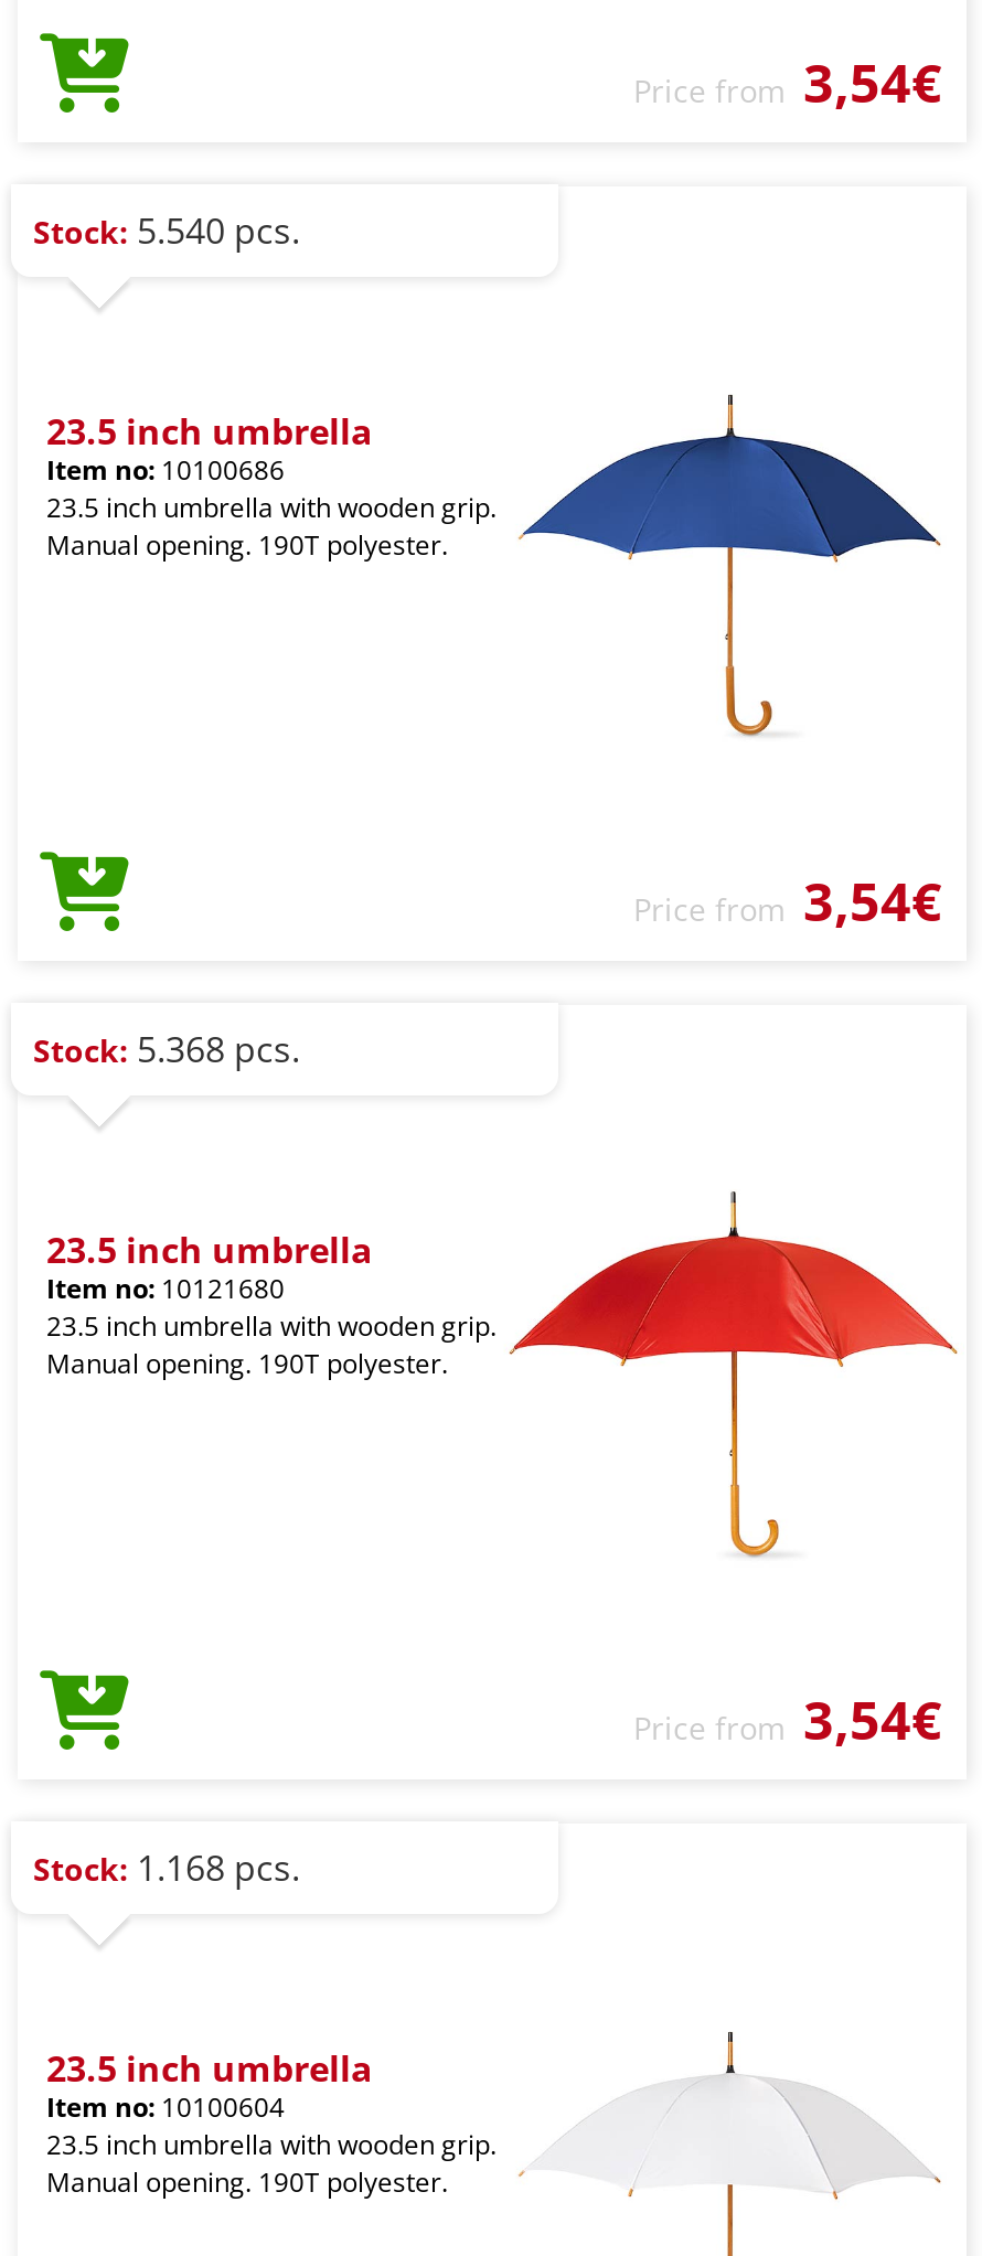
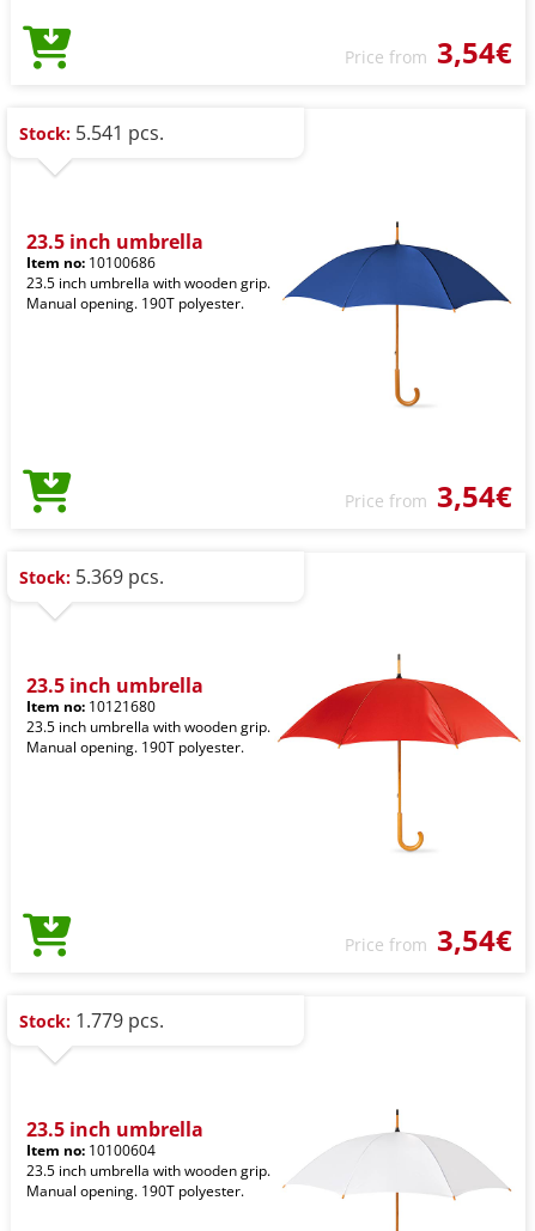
- Stock: 5.540 pcs.
+ Stock: 5.541 pcs.

- Stock: 5.368 pcs.
+ Stock: 5.369 pcs.

- Stock: 1.168 pcs.
+ Stock: 1.779 pcs.
